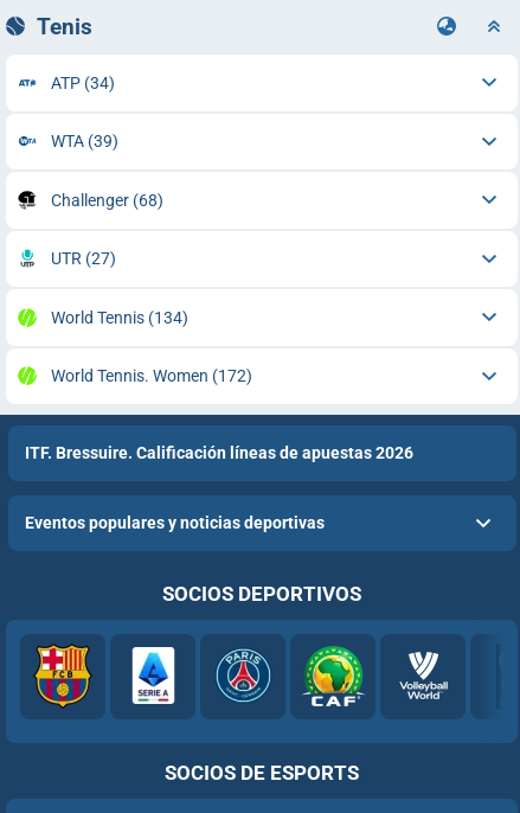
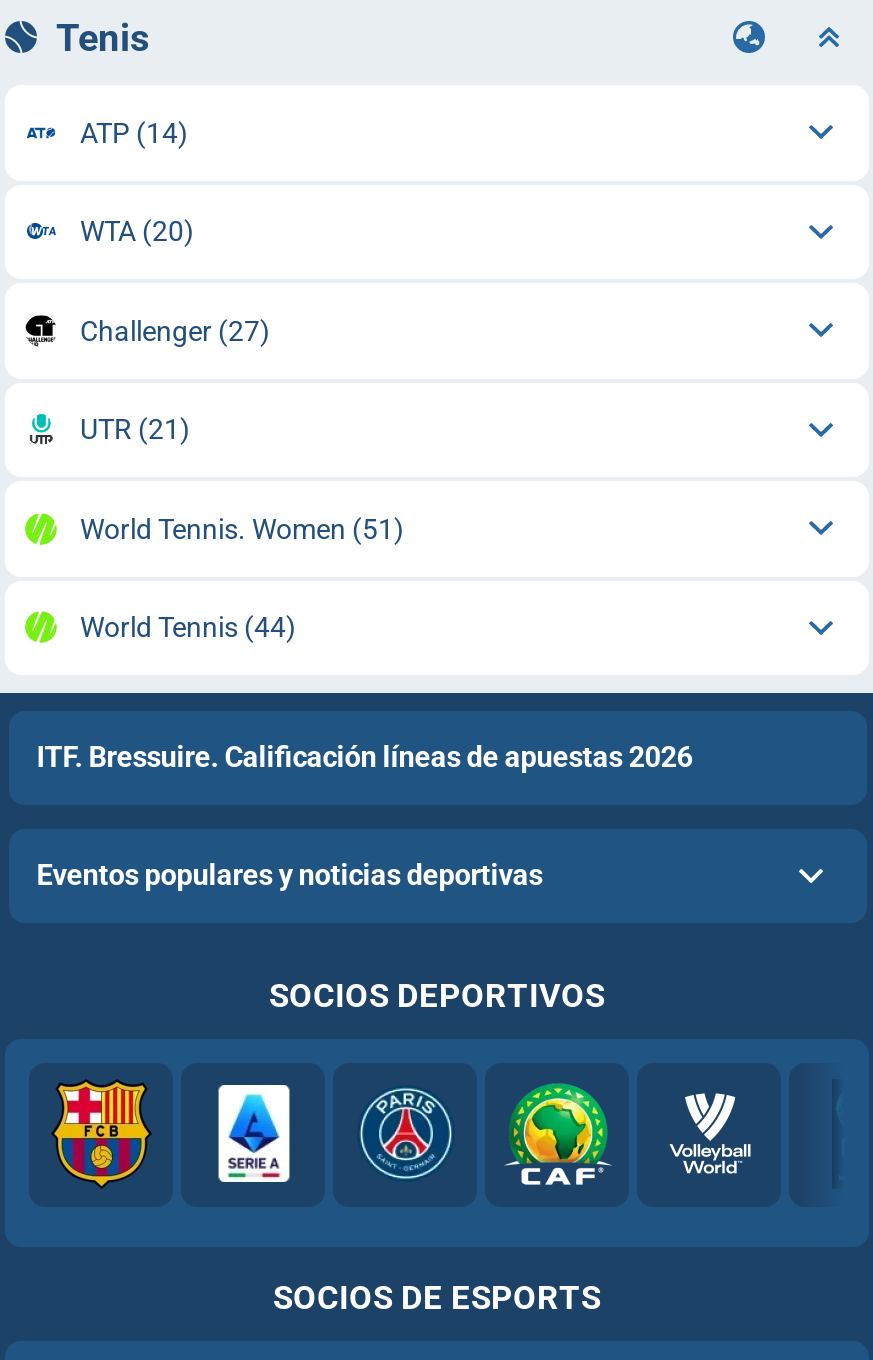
- ATP (34)
+ ATP (14)

- WTA (39)
+ WTA (20)

- Challenger (68)
+ Challenger (27)

- UTR (27)
+ UTR (21)

- World Tennis (134)
+ World Tennis. Women (51)

- World Tennis. Women (172)
+ World Tennis (44)
